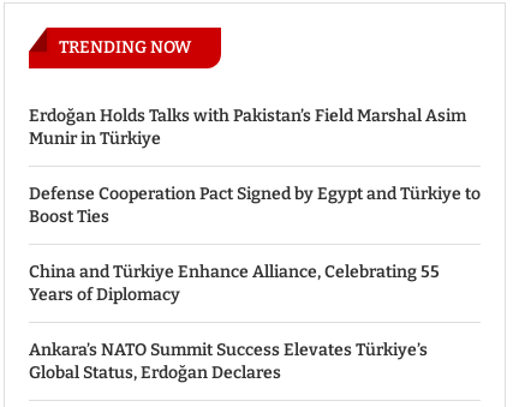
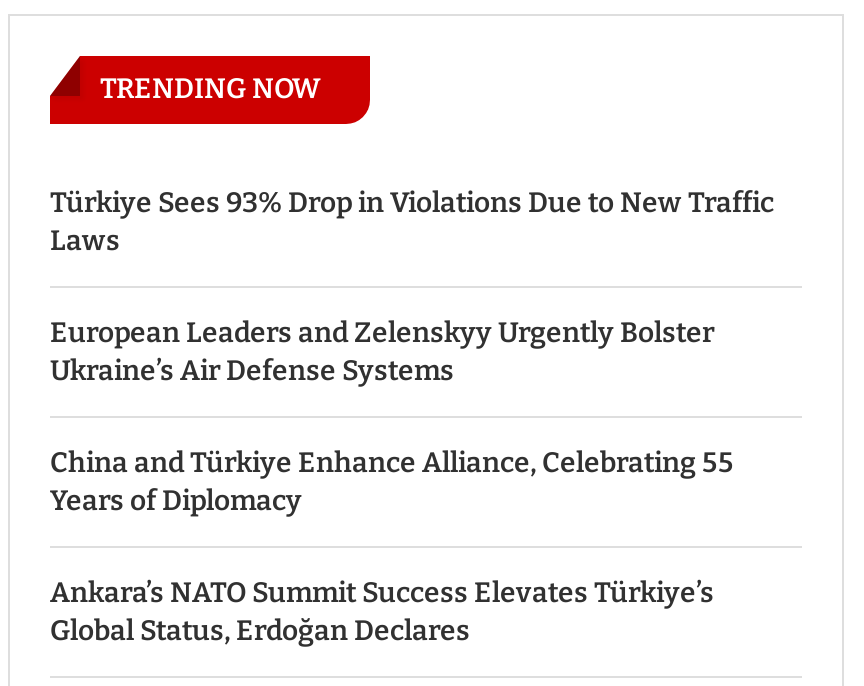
- Erdoğan Holds Talks with Pakistan’s Field Marshal Asim
- Munir in Türkiye
+ Türkiye Sees 93% Drop in Violations Due to New Traffic
+ Laws

- Defense Cooperation Pact Signed by Egypt and Türkiye to
- Boost Ties
+ European Leaders and Zelenskyy Urgently Bolster
+ Ukraine’s Air Defense Systems
